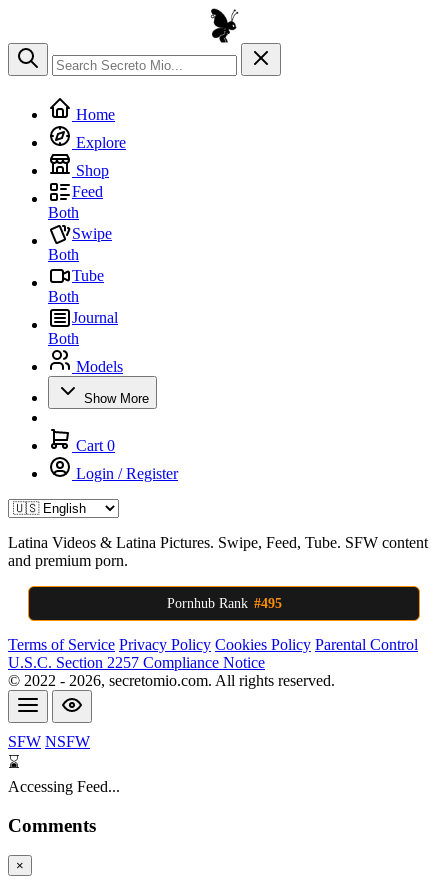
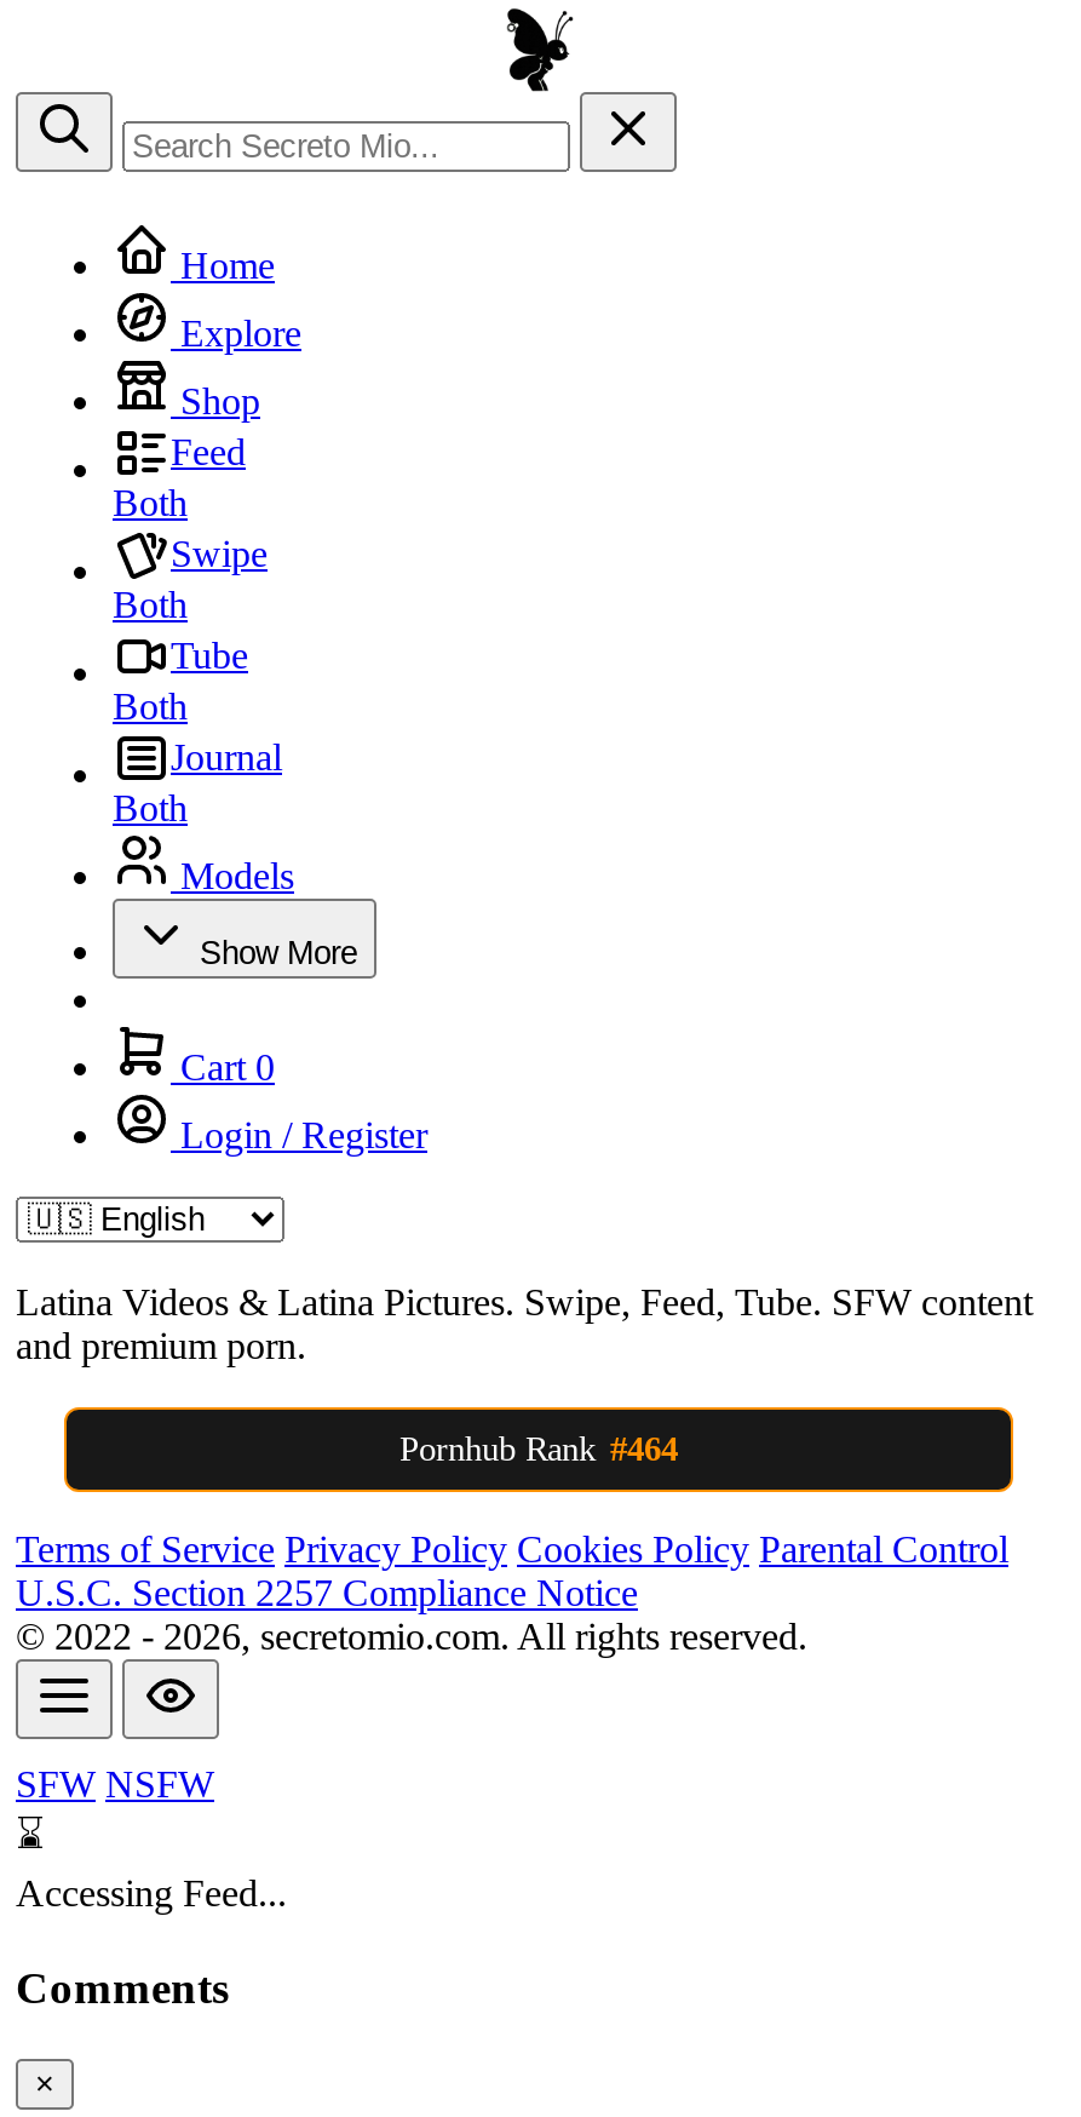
- Pornhub Rank #495
+ Pornhub Rank #464
